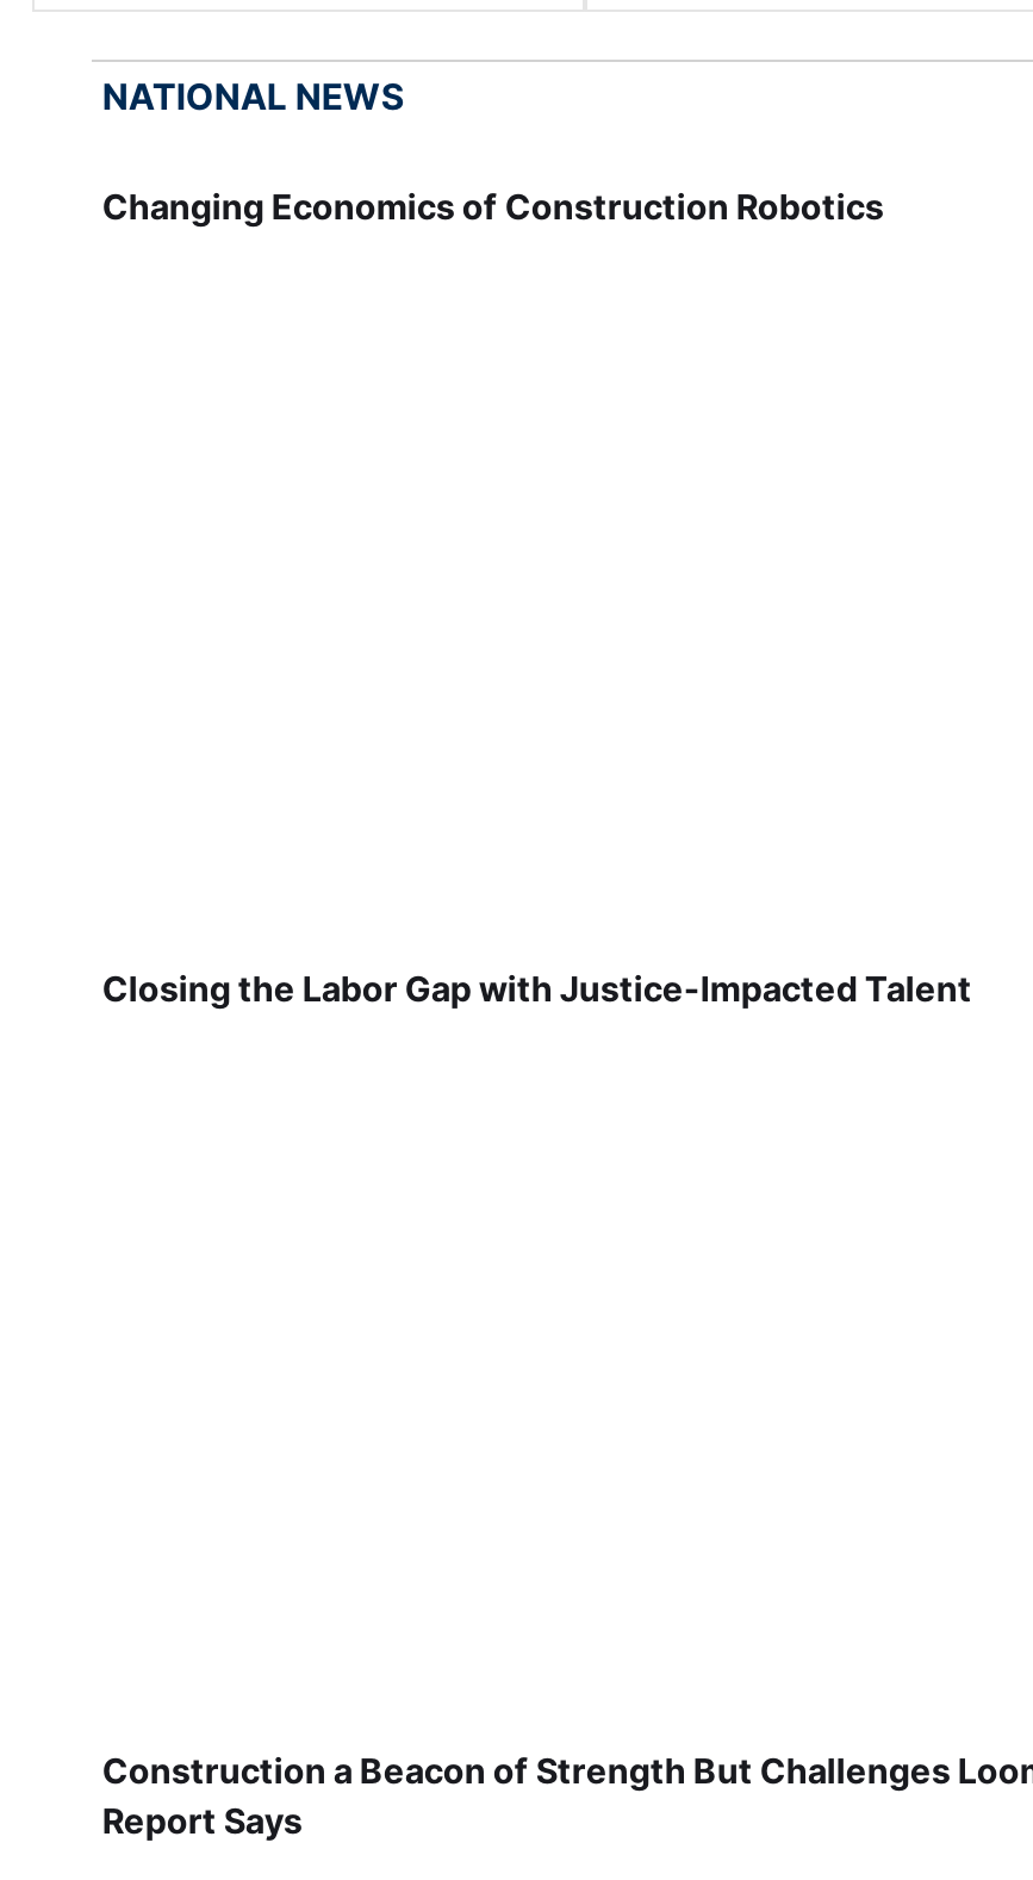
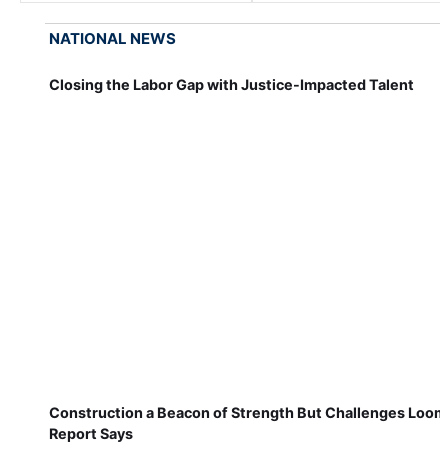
- Changing Economics of Construction Robotics
